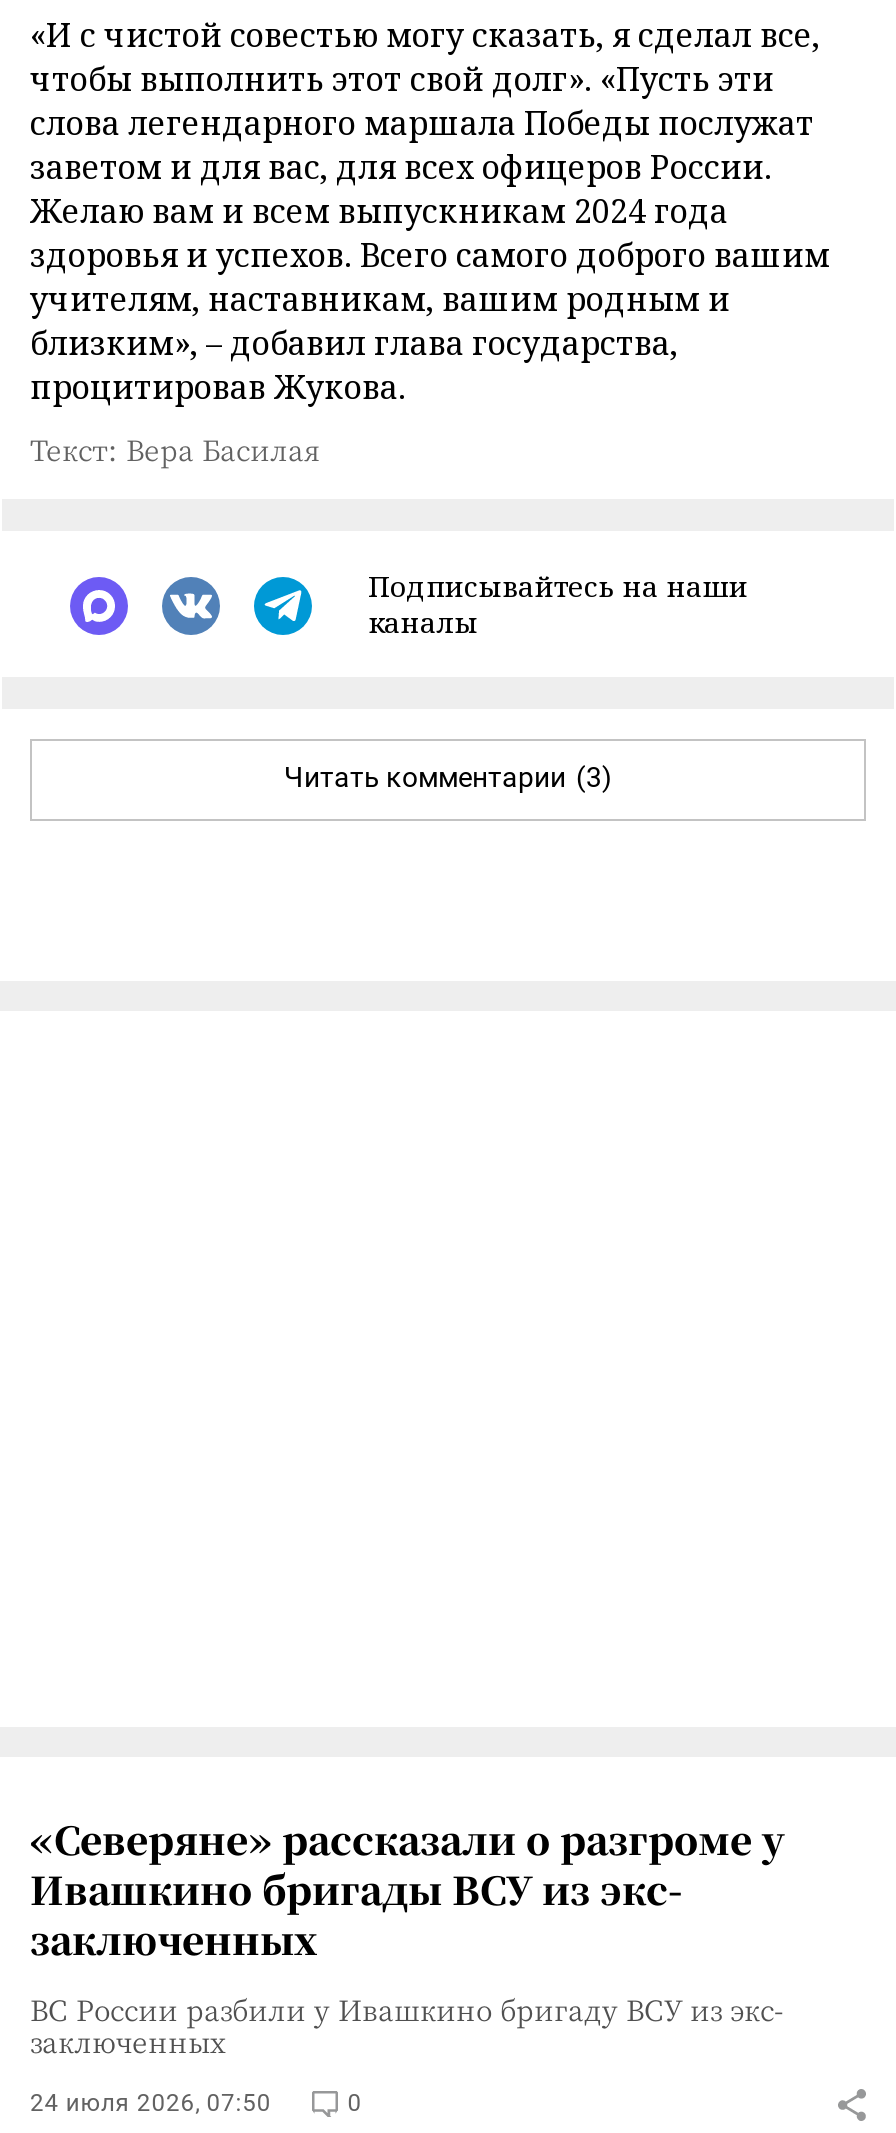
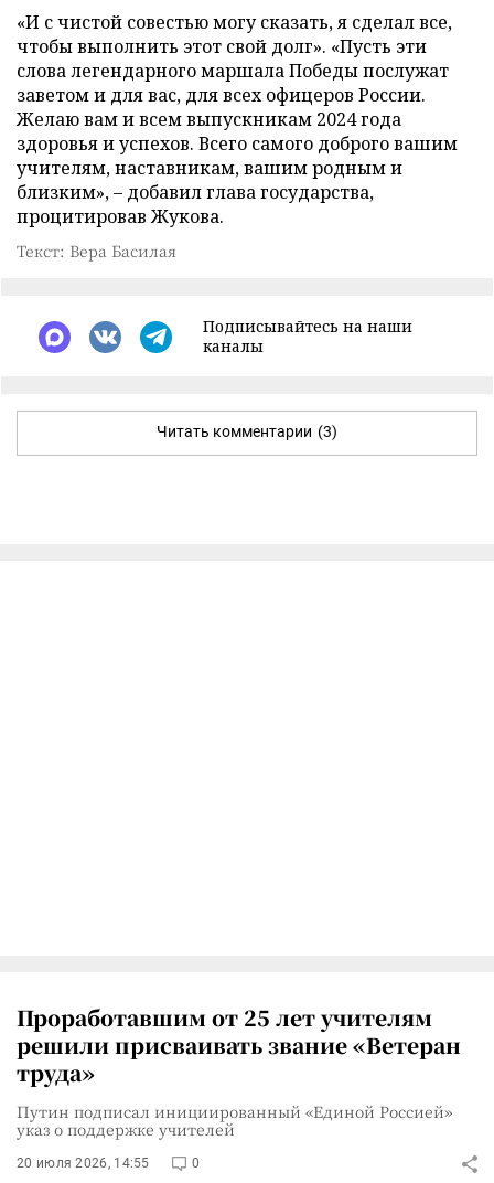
- «Северяне» рассказали о разгроме у
- Ивашкино бригады ВСУ из экс-
- заключенных
- ВС России разбили у Ивашкино бригаду ВСУ из экс-
- заключенных
+ Проработавшим от 25 лет учителям
+ решили присваивать звание «Ветеран
+ труда»
+ Путин подписал инициированный «Единой Россией»
+ указ о поддержке учителей

- 24 июля 2026, 07:50
+ 20 июля 2026, 14:55
